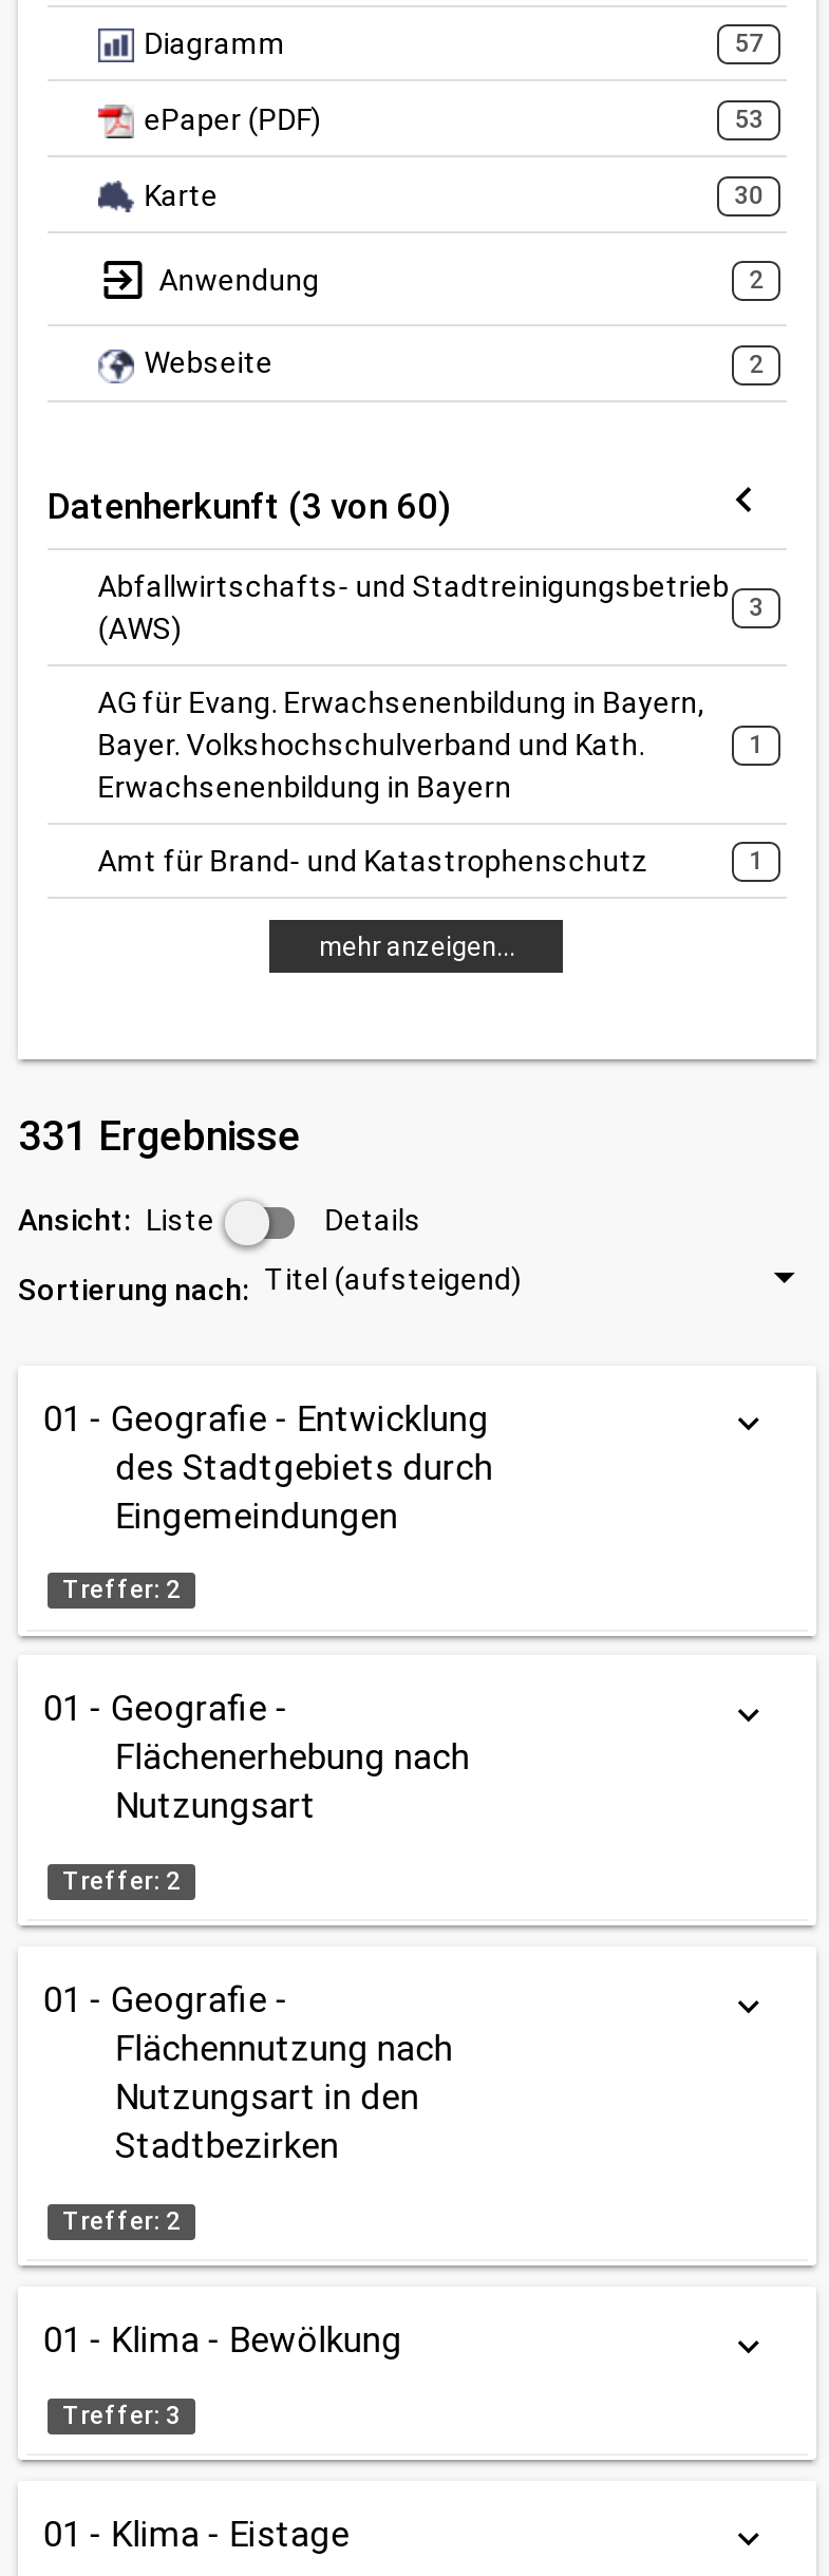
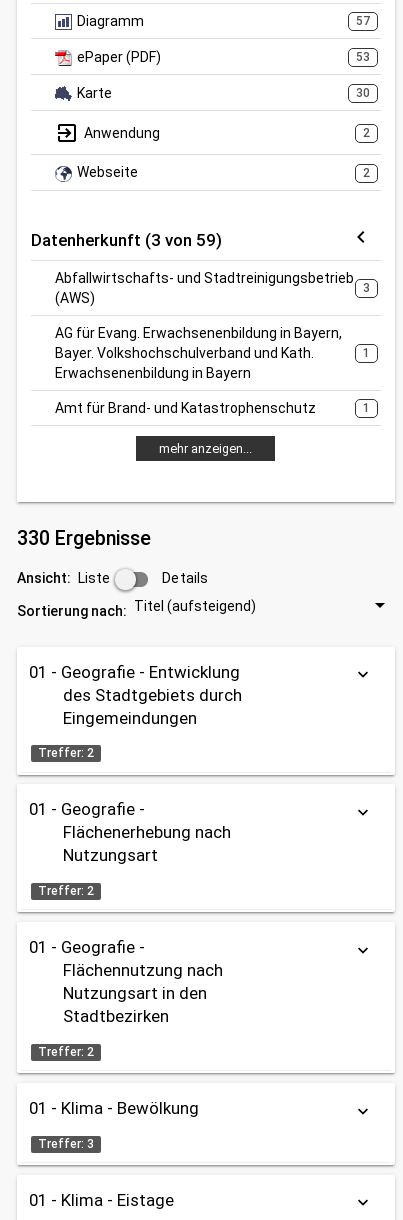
- Datenherkunft (3 von 60)
+ Datenherkunft (3 von 59)

- 331 Ergebnisse
+ 330 Ergebnisse
